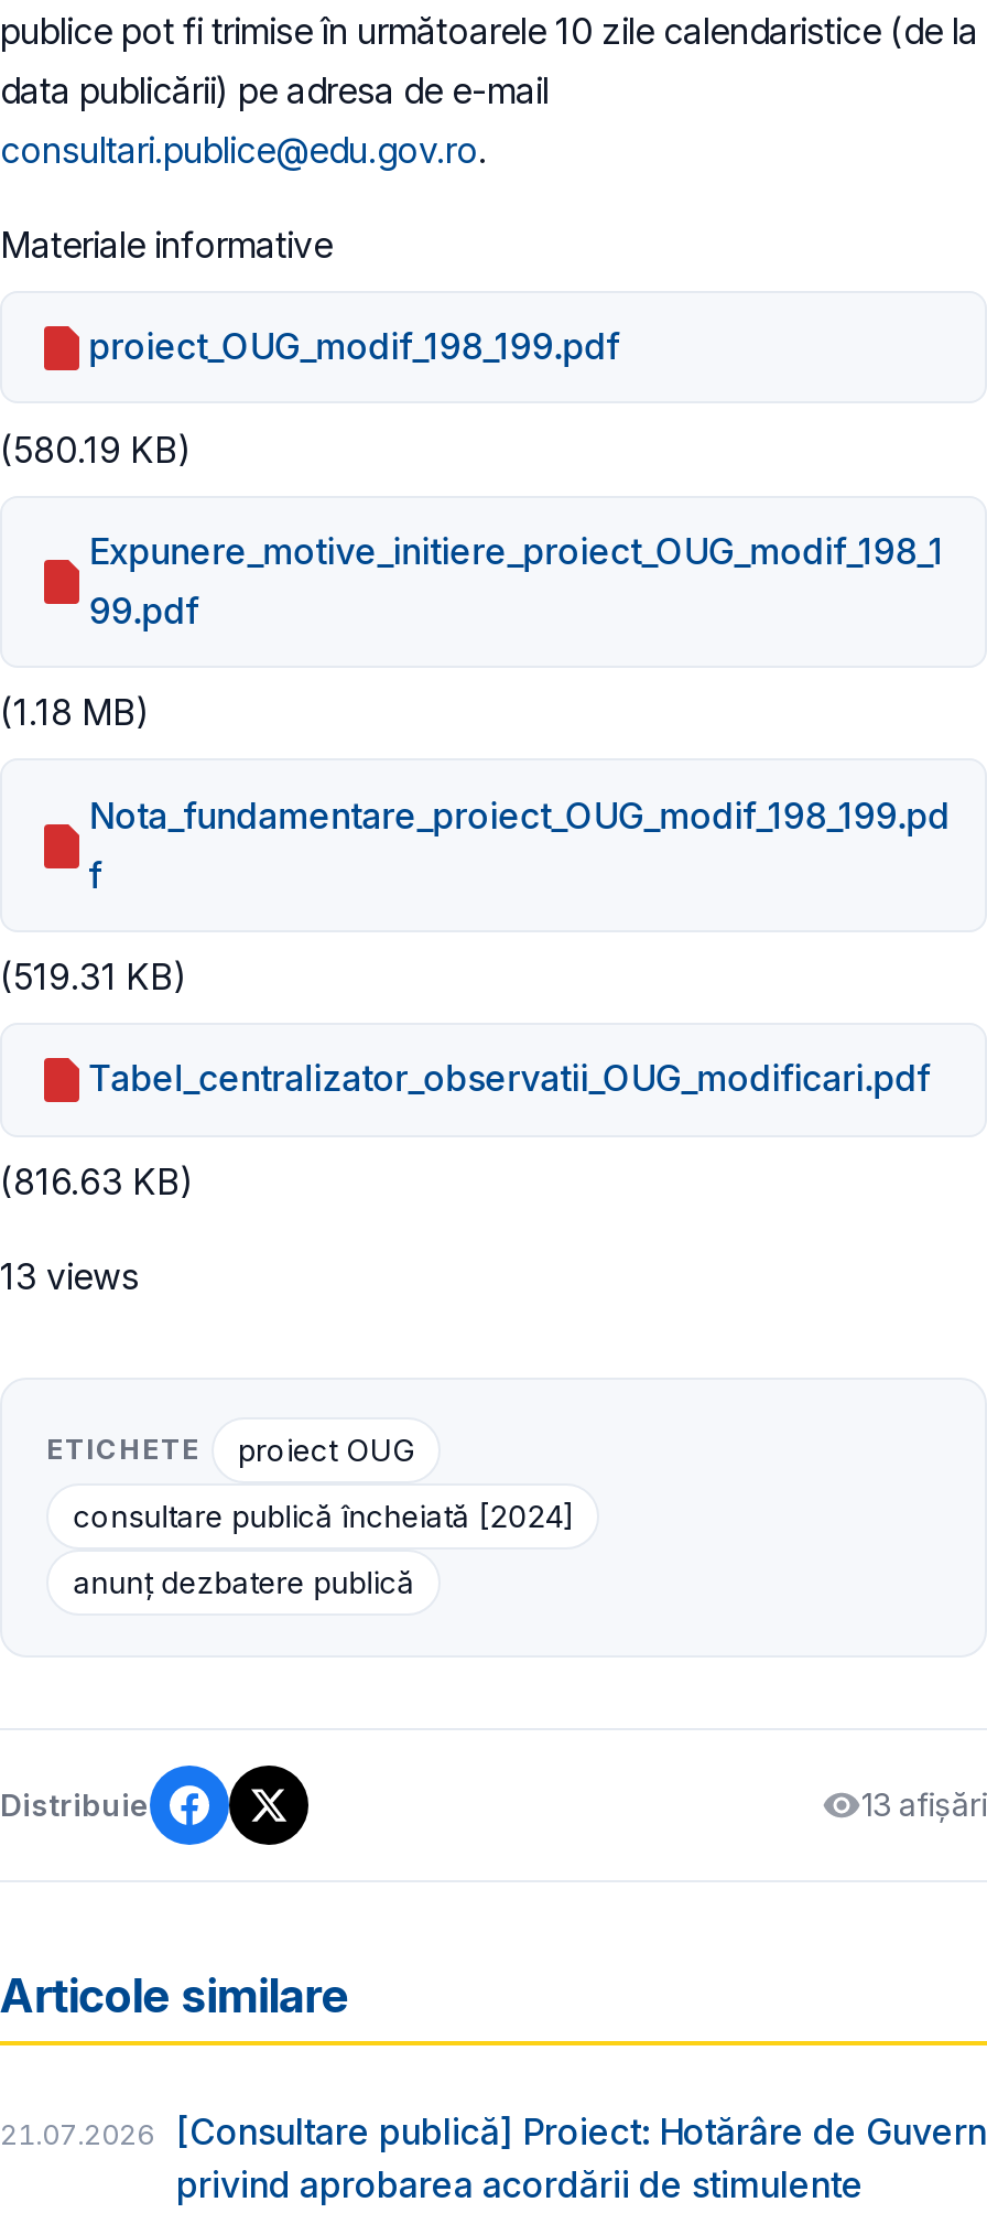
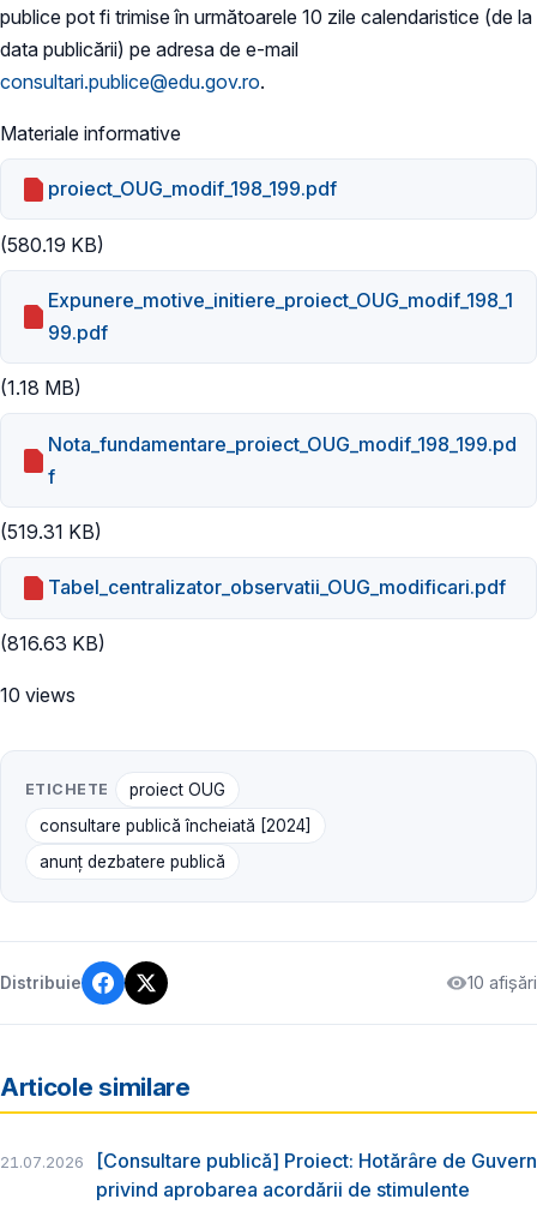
- 13 views
+ 10 views

- 13 afișări
+ 10 afișări
